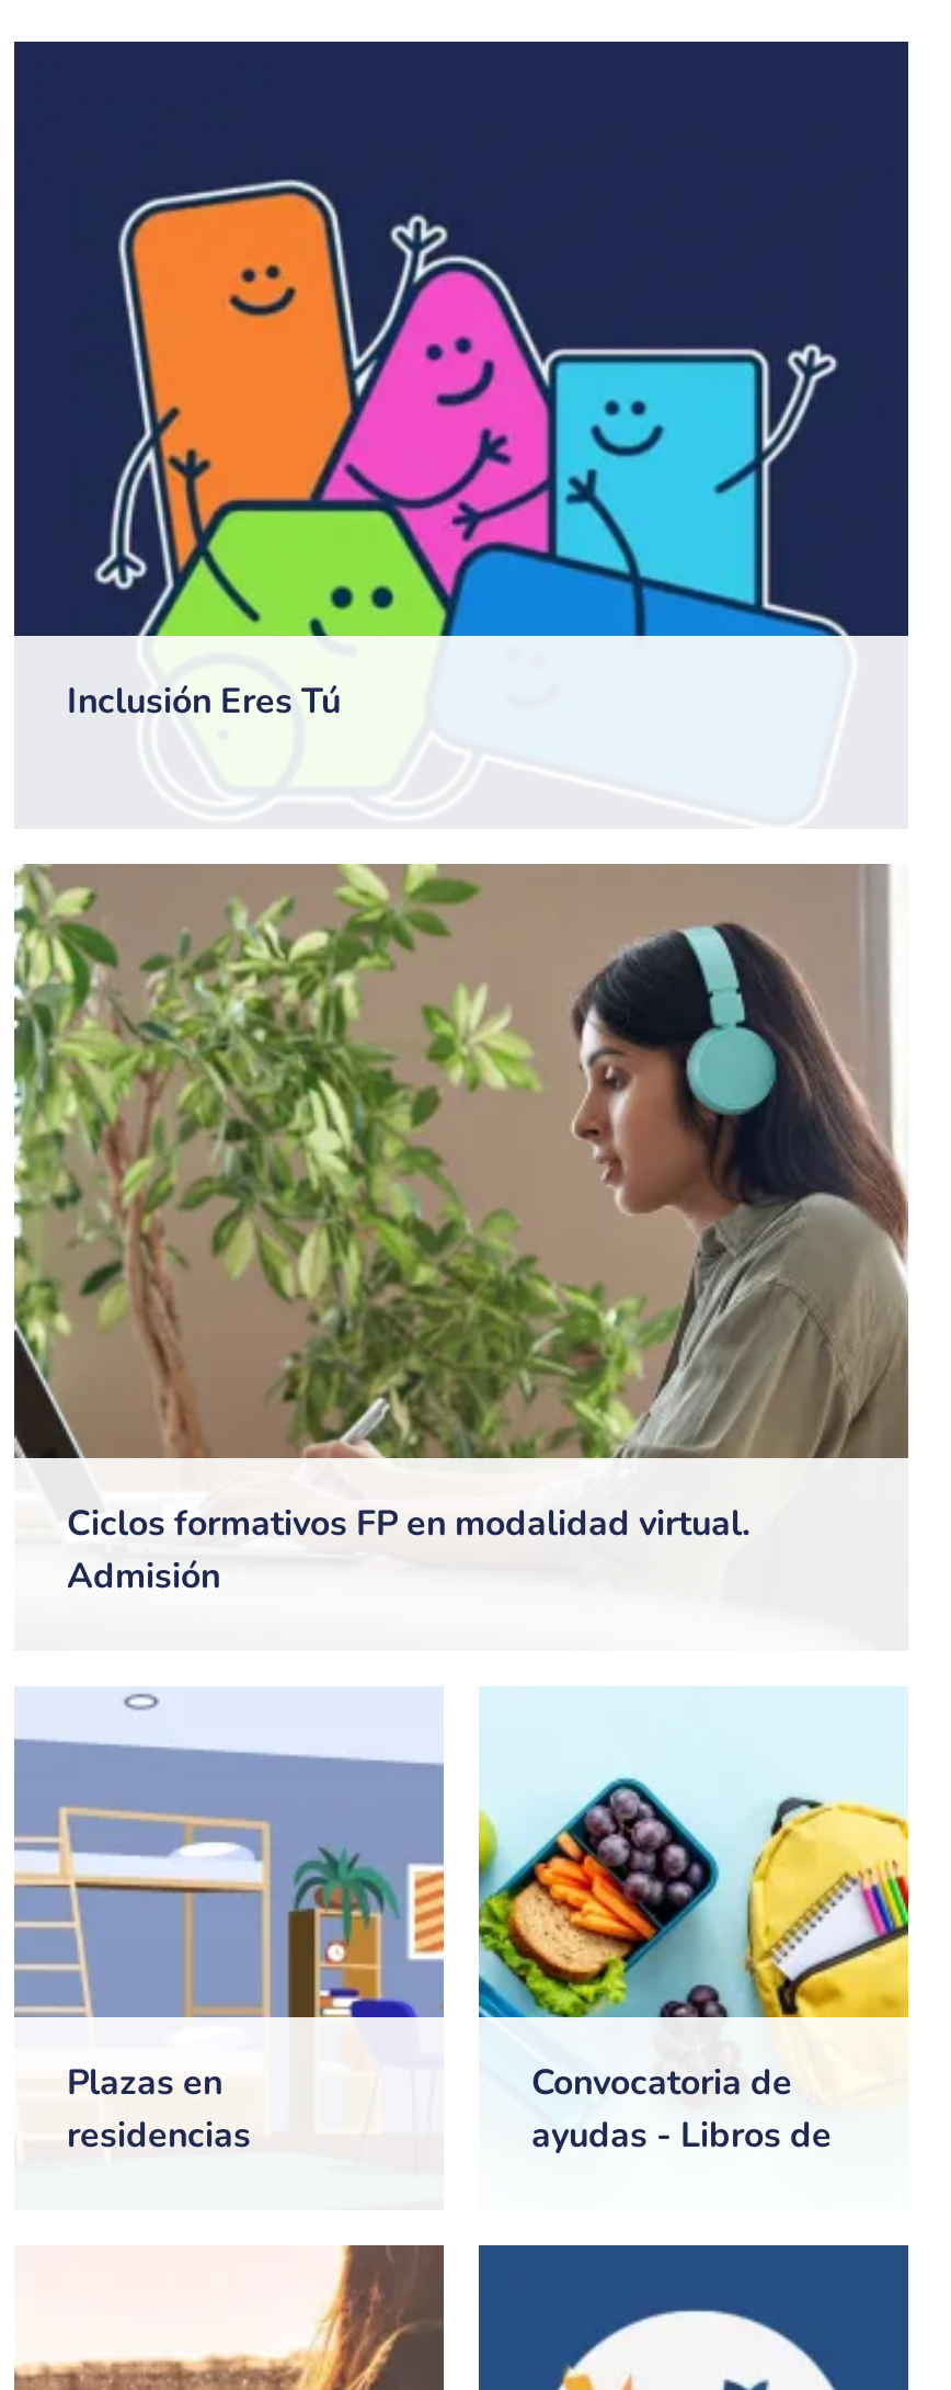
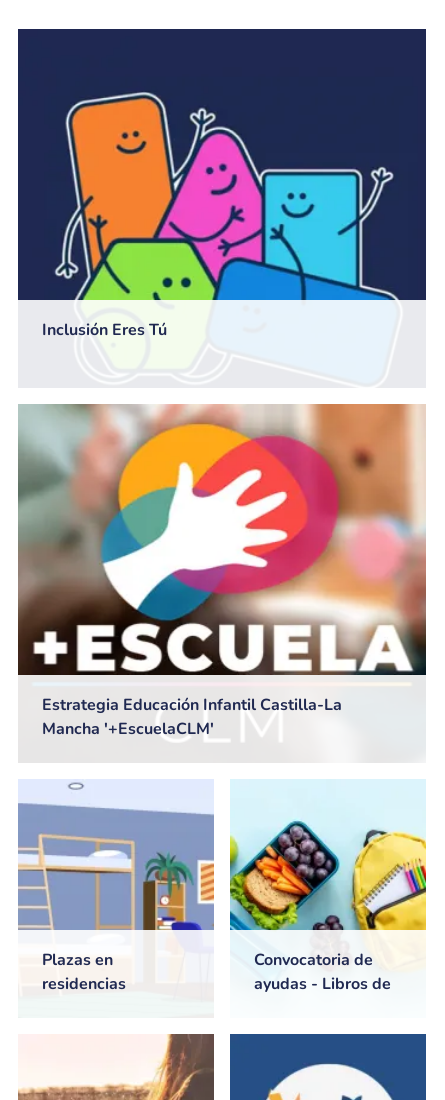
- [image]
- Ciclos formativos FP en modalidad virtual.
- Admisión
+ [image]
+ Estrategia Educación Infantil Castilla-La
+ Mancha '+EscuelaCLM'
